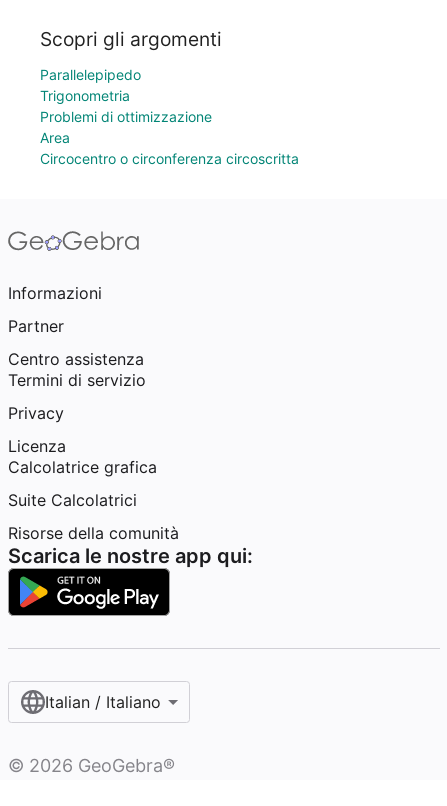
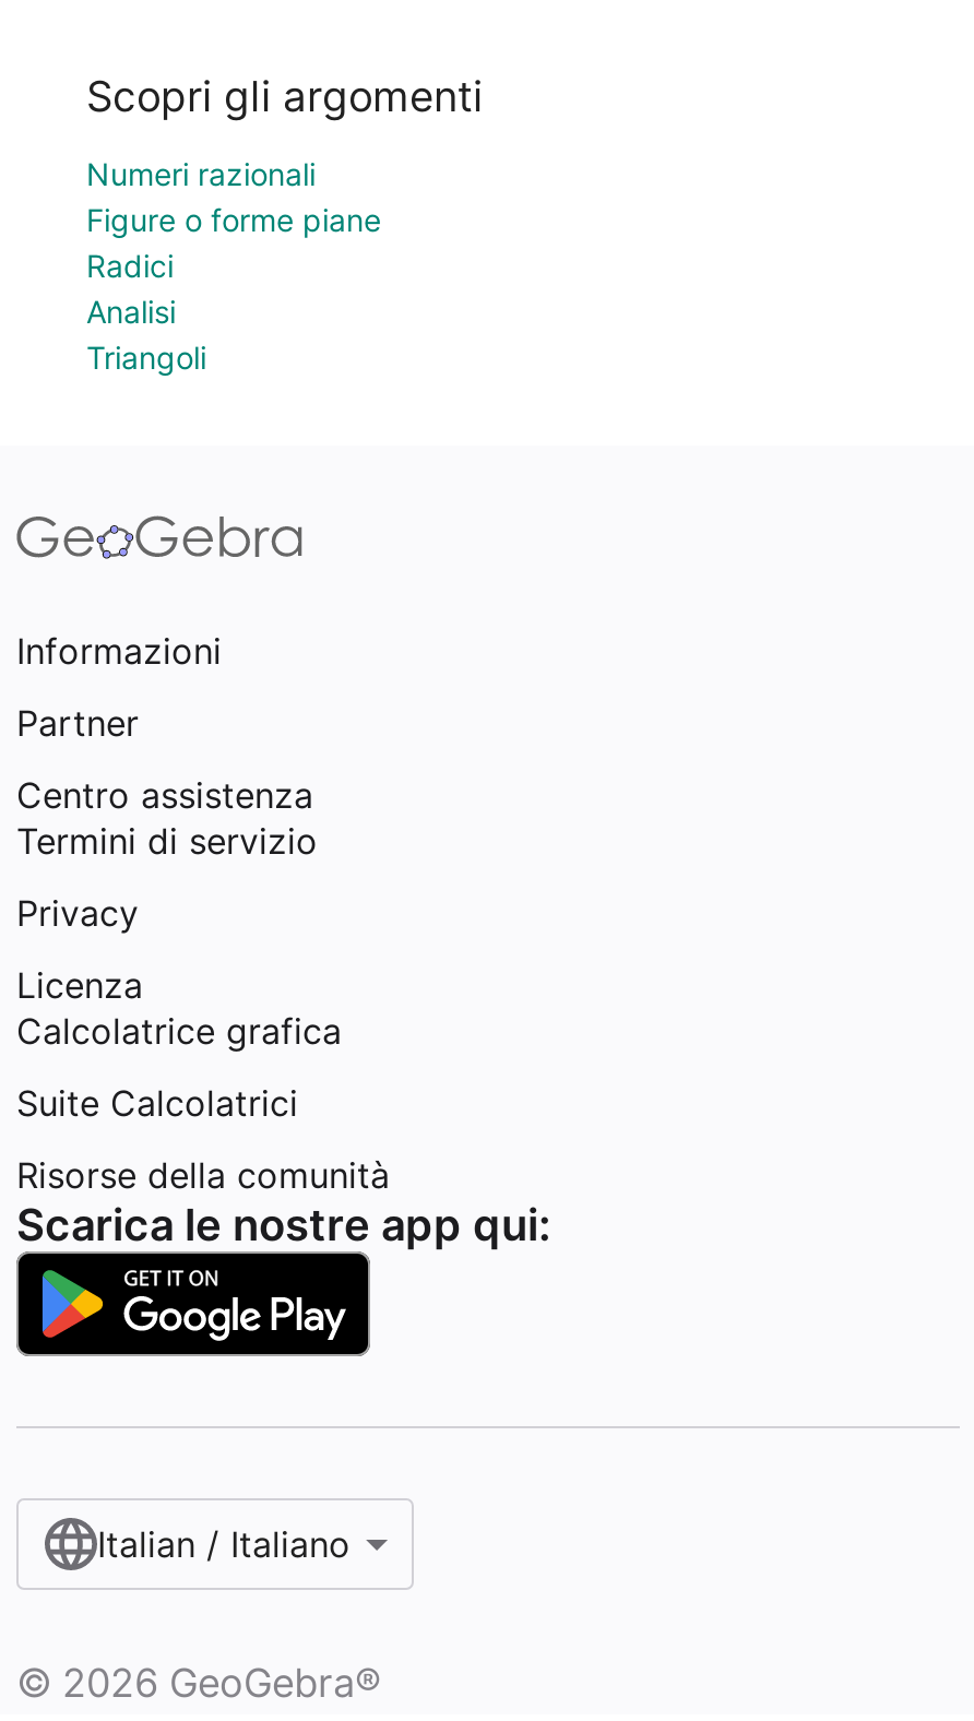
- Parallelepipedo
- Trigonometria
- Problemi di ottimizzazione
- Area
- Circocentro o circonferenza circoscritta
+ Numeri razionali
+ Figure o forme piane
+ Radici
+ Analisi
+ Triangoli
